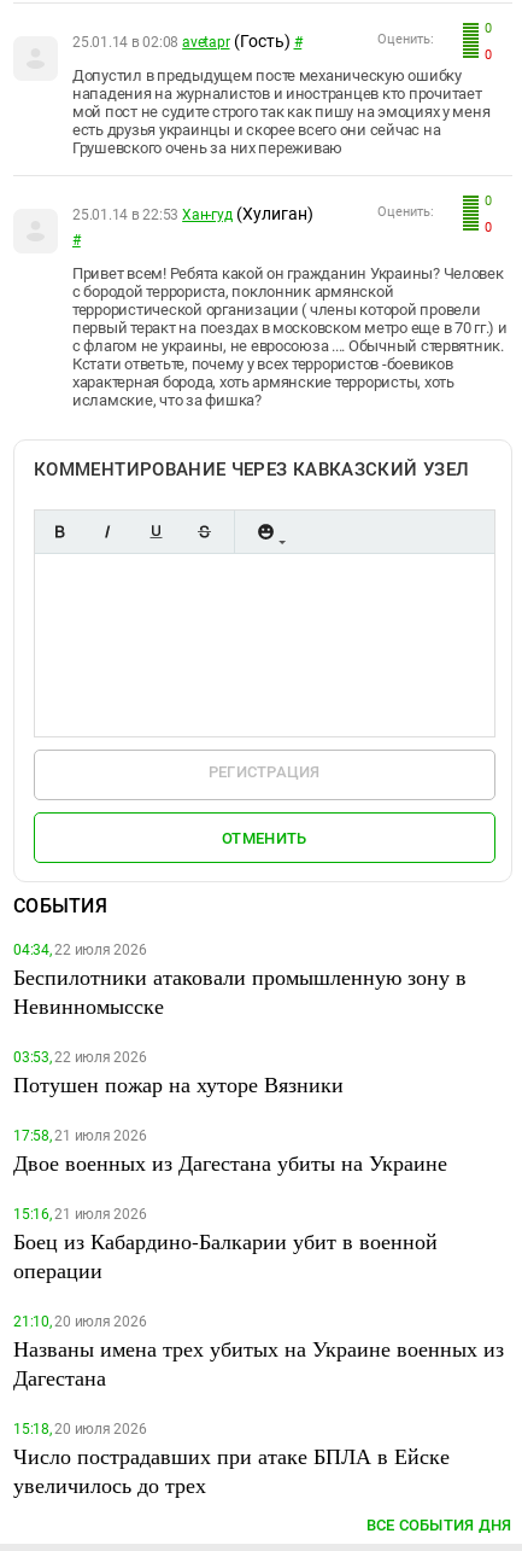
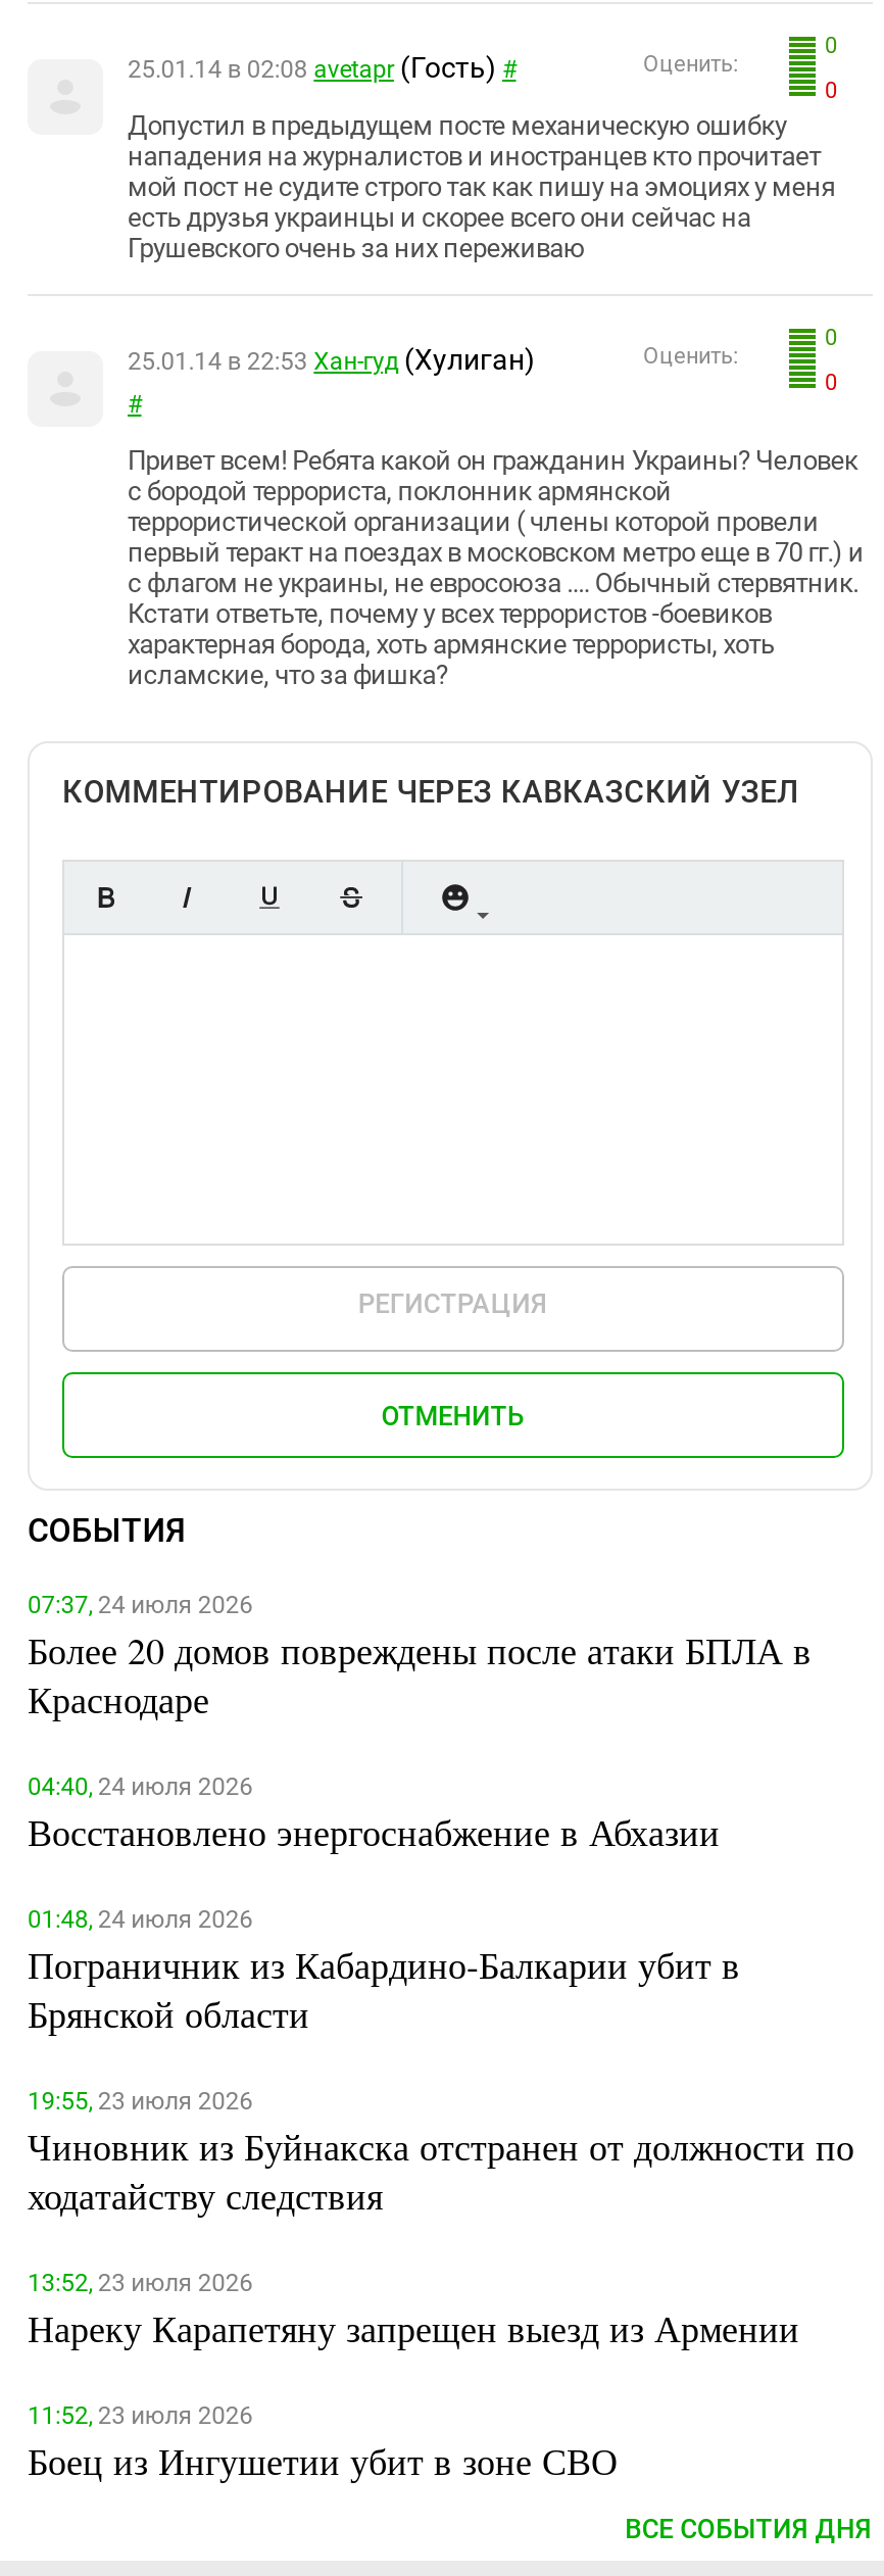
- 04:34, 22 июля 2026
- Беспилотники атаковали промышленную зону в
- Невинномысске
+ 07:37, 24 июля 2026
+ Более 20 домов повреждены после атаки БПЛА в
+ Краснодаре

- 03:53, 22 июля 2026
- Потушен пожар на хуторе Вязники
+ 04:40, 24 июля 2026
+ Восстановлено энергоснабжение в Абхазии

- 17:58, 21 июля 2026
- Двое военных из Дагестана убиты на Украине
+ 01:48, 24 июля 2026
+ Пограничник из Кабардино-Балкарии убит в
+ Брянской области

- 15:16, 21 июля 2026
- Боец из Кабардино-Балкарии убит в военной
- операции
+ 19:55, 23 июля 2026
+ Чиновник из Буйнакска отстранен от должности по
+ ходатайству следствия

- 21:10, 20 июля 2026
- Названы имена трех убитых на Украине военных из
- Дагестана
+ 13:52, 23 июля 2026
+ Нареку Карапетяну запрещен выезд из Армении

- 15:18, 20 июля 2026
- Число пострадавших при атаке БПЛА в Ейске
- увеличилось до трех
+ 11:52, 23 июля 2026
+ Боец из Ингушетии убит в зоне СВО
